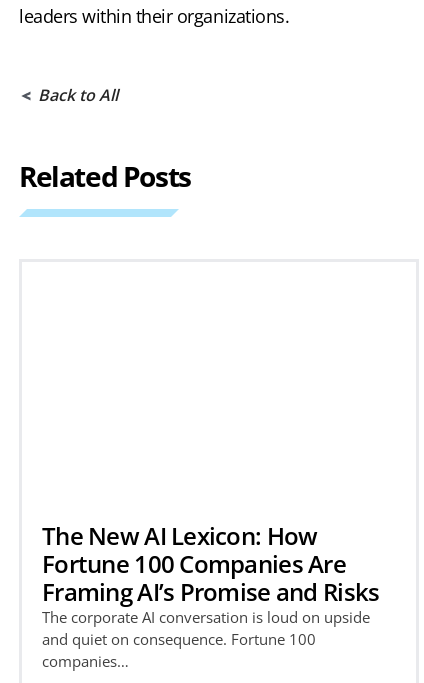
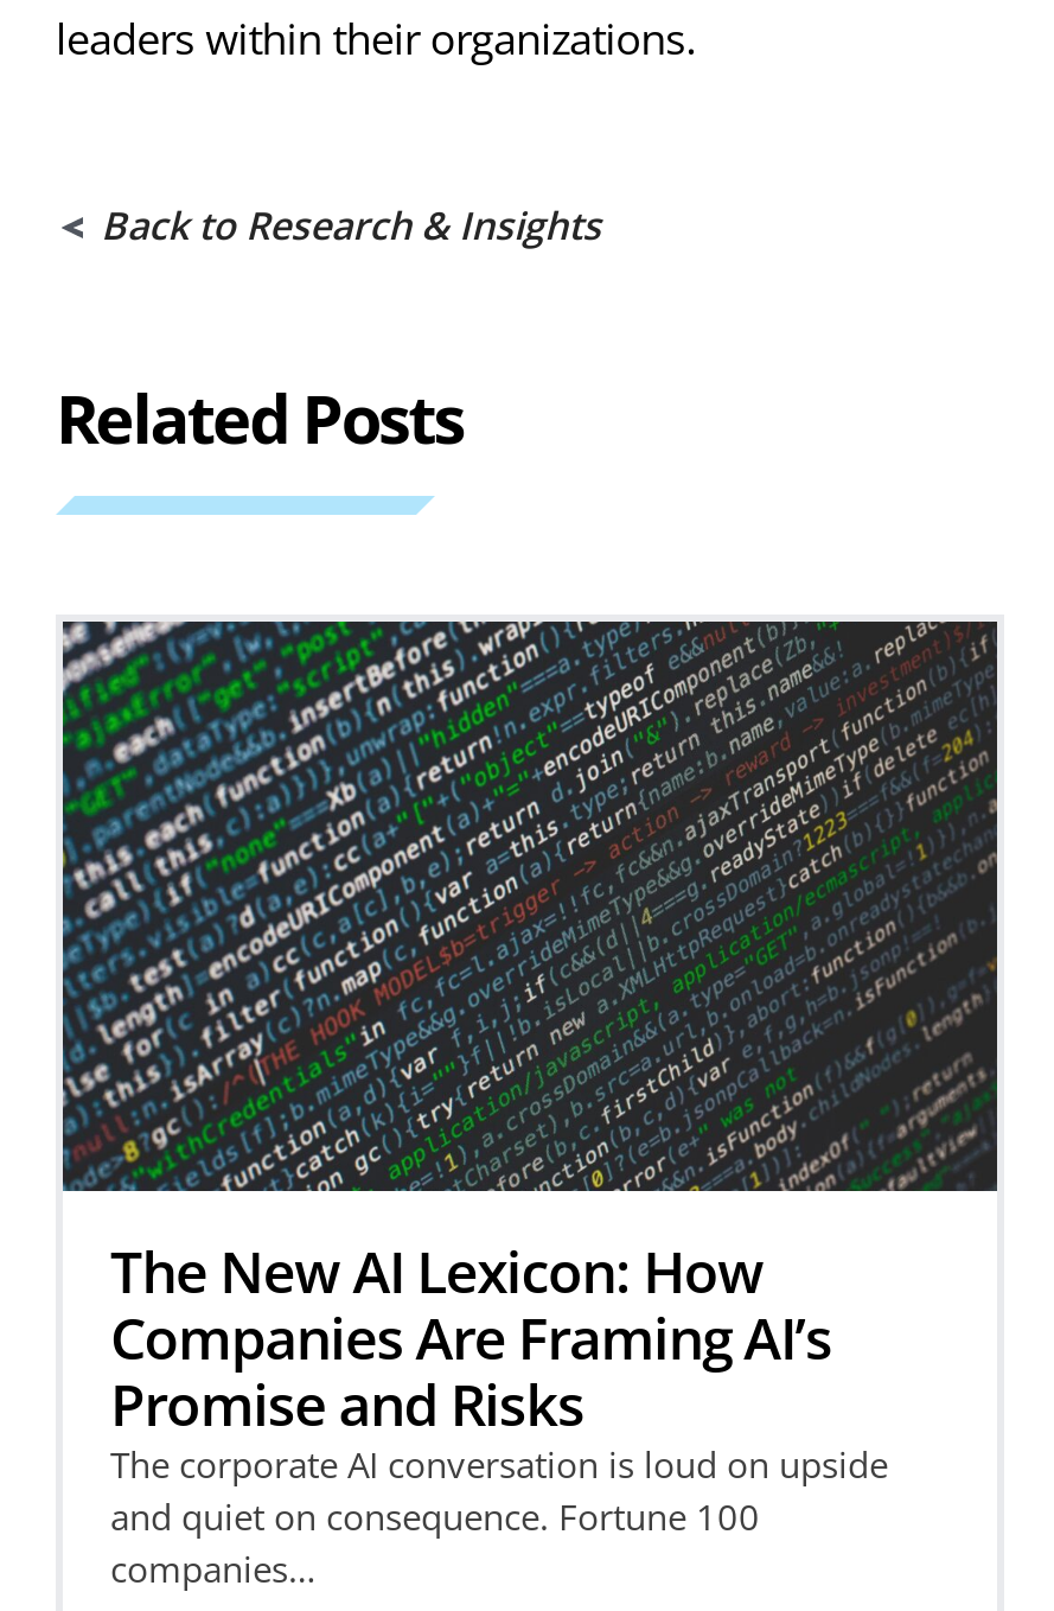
- Back to All
+ Back to Research & Insights

+ [image]

- Fortune 100 Companies Are
- Framing AI’s Promise and Risks
+ Companies Are Framing AI’s
+ Promise and Risks
